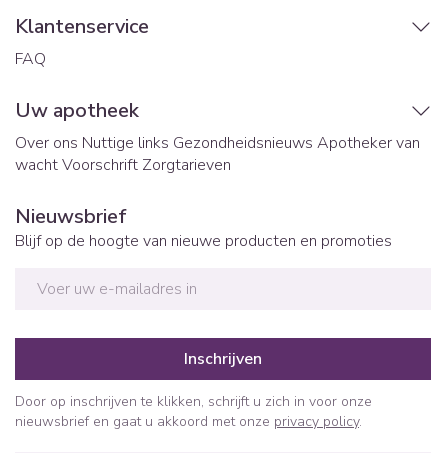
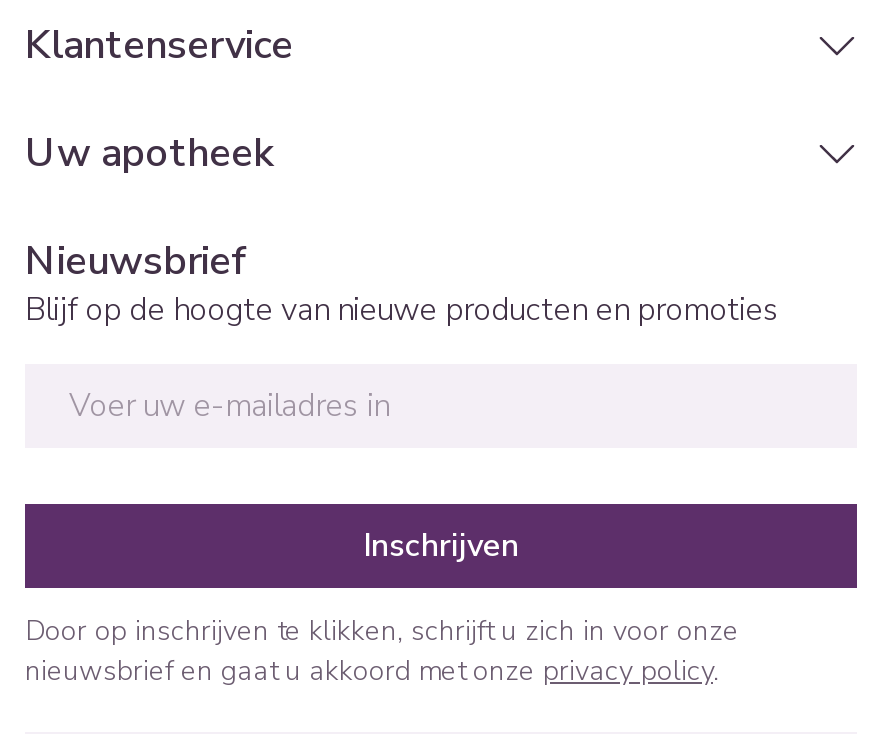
- FAQ

- Over ons Nuttige links Gezondheidsnieuws Apotheker van
- wacht Voorschrift Zorgtarieven
